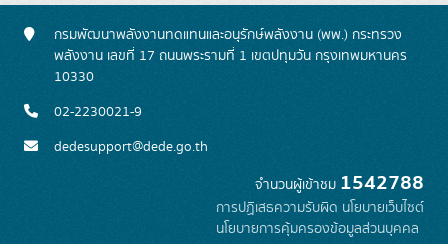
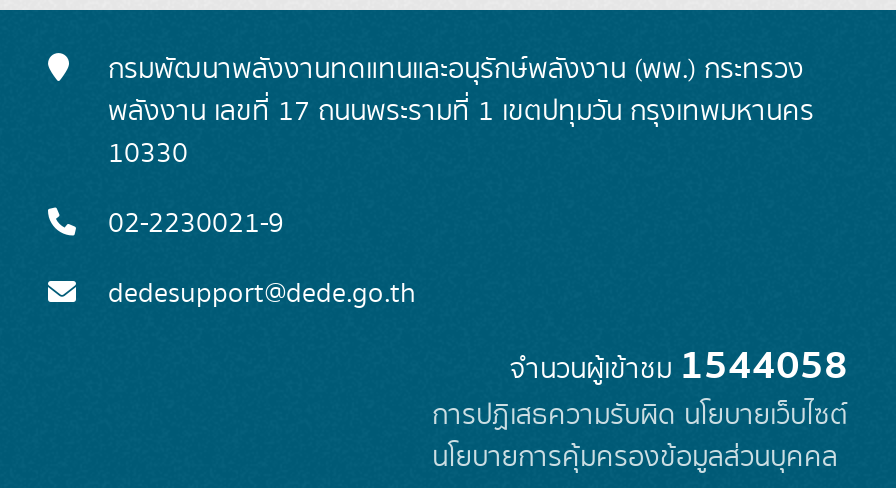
- จำนวนผู้เข้าชม1542788
+ จำนวนผู้เข้าชม1544058
